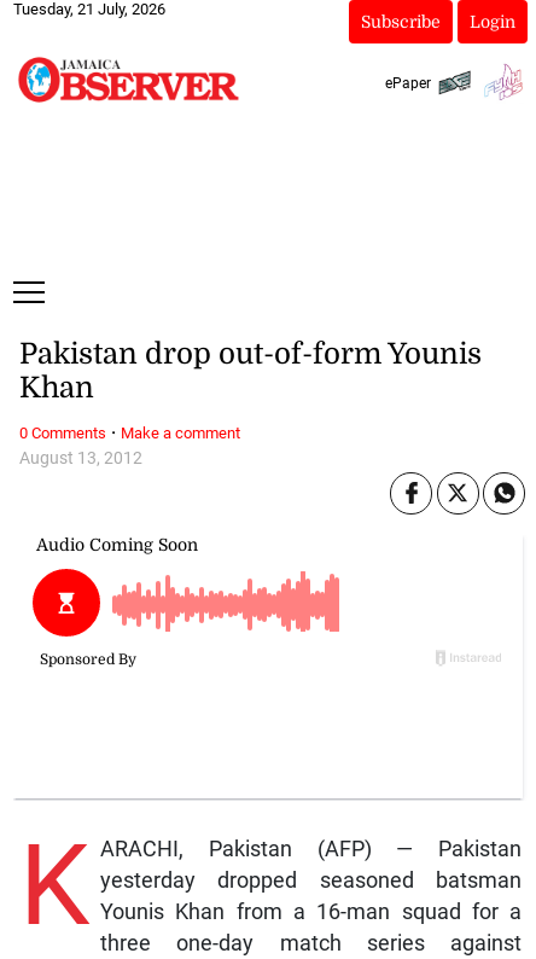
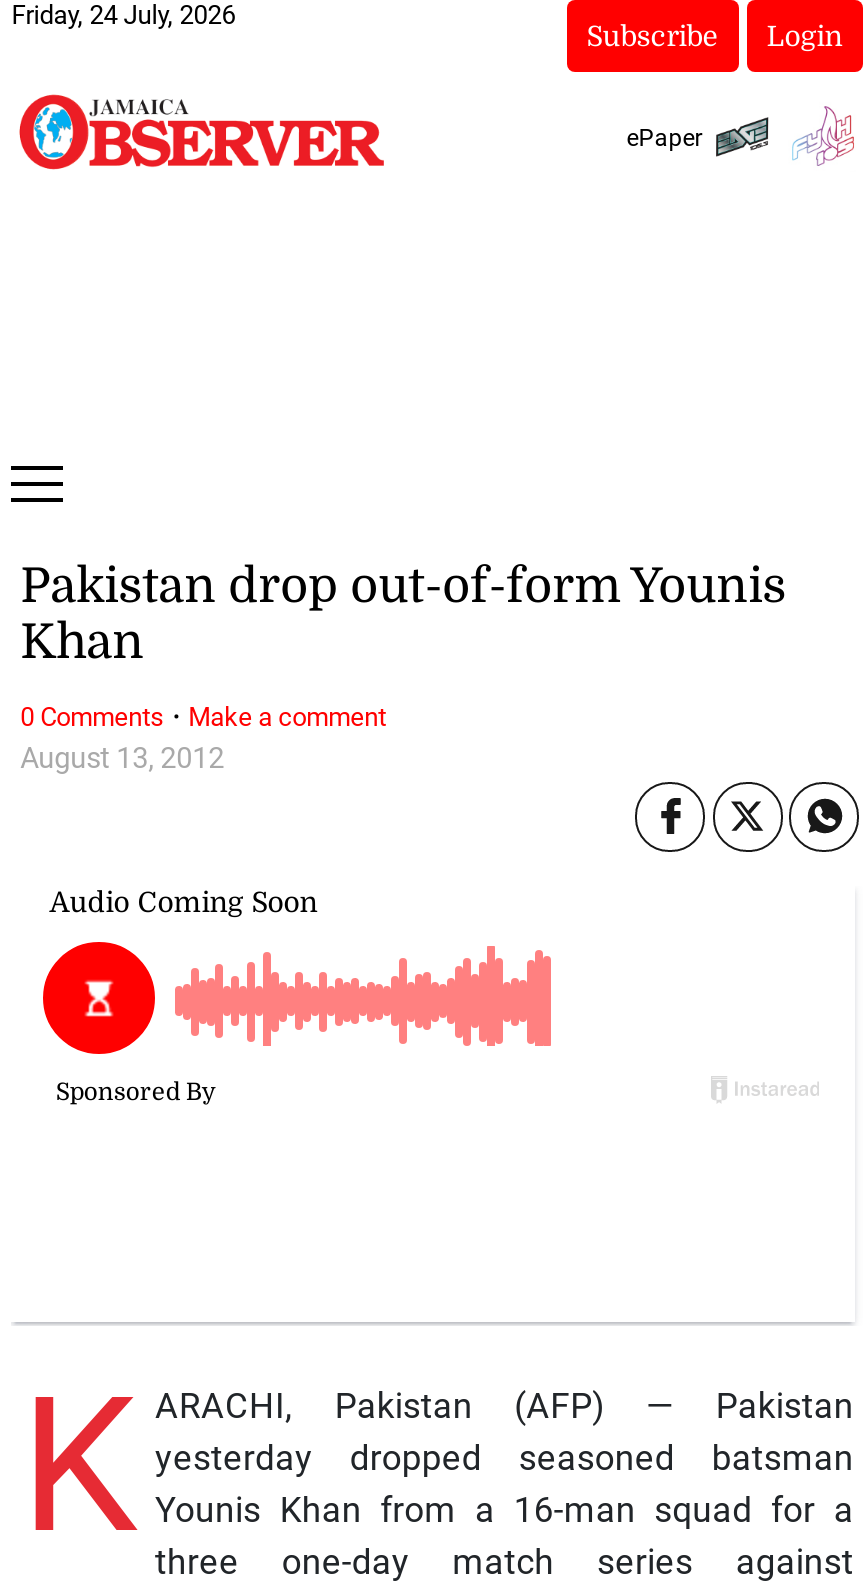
- Tuesday, 21 July, 2026
+ Friday, 24 July, 2026
